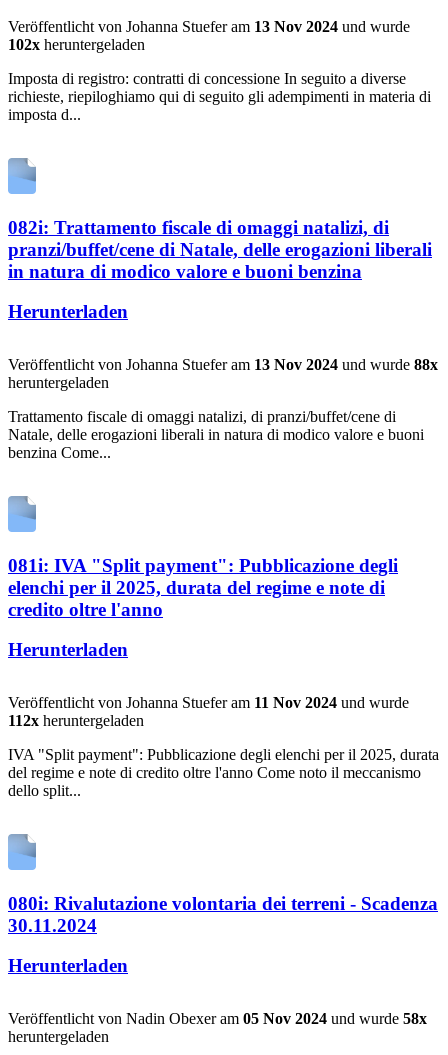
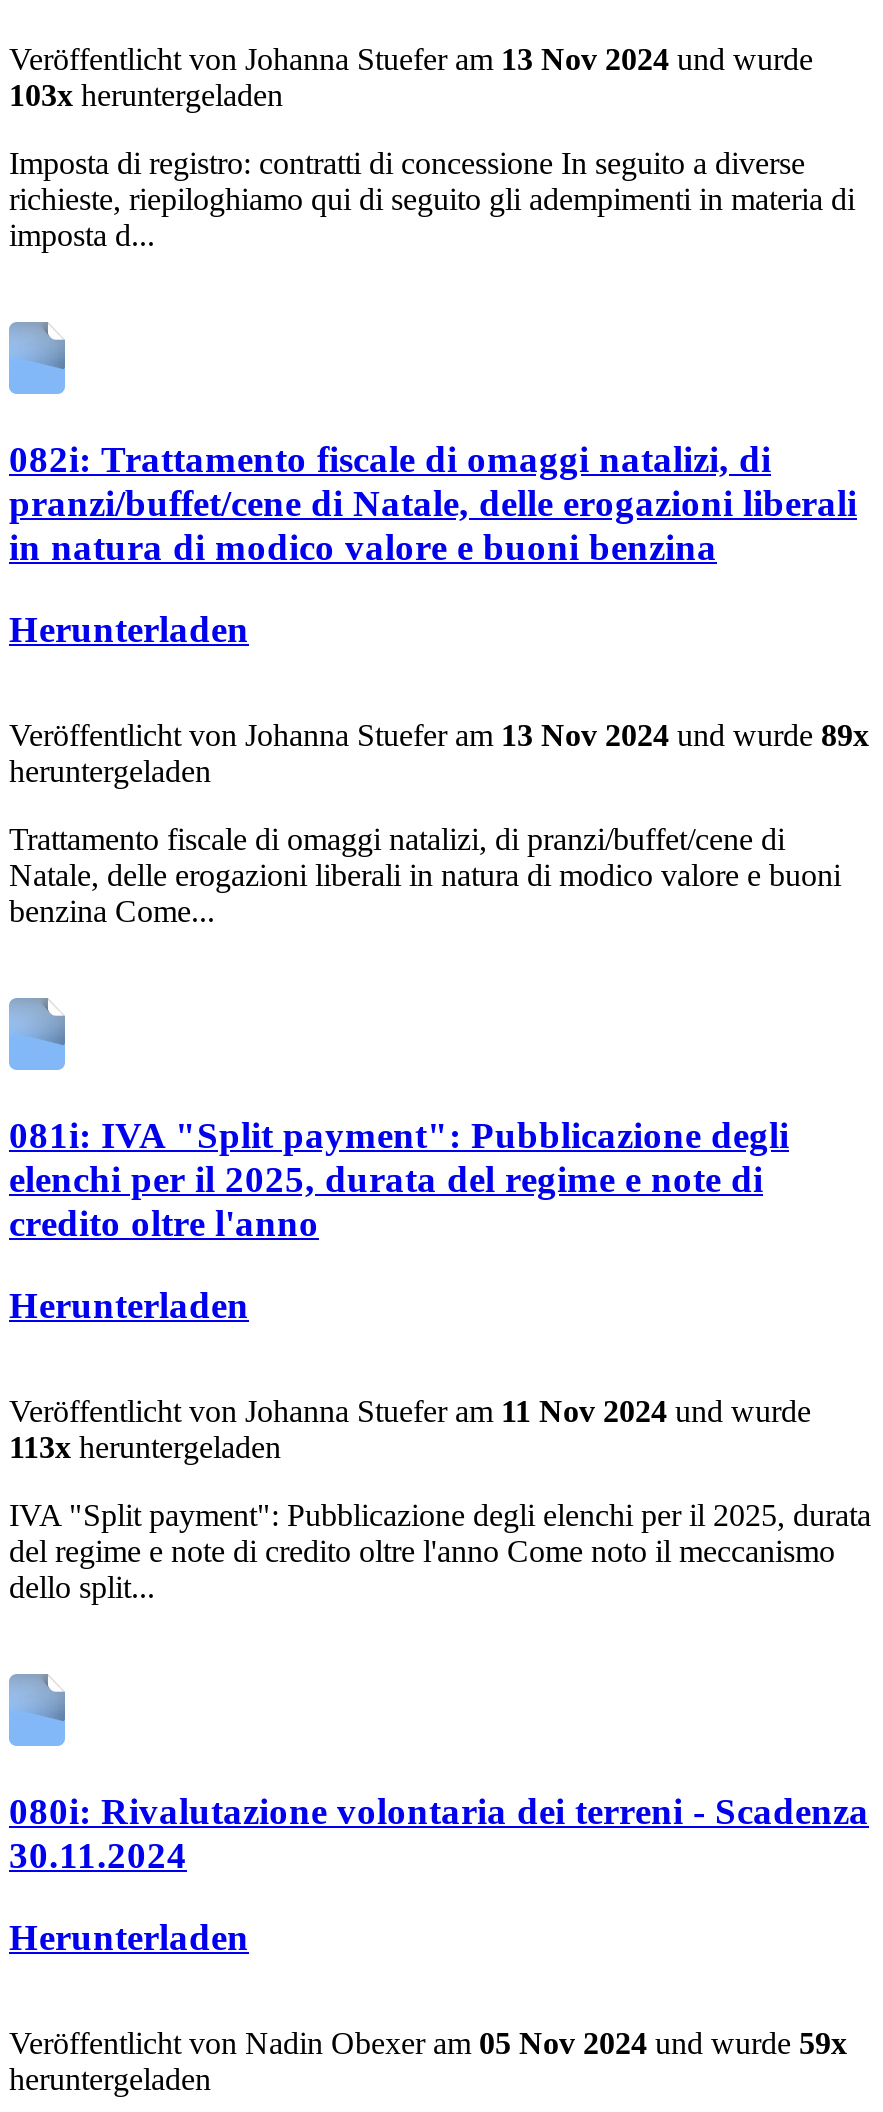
- 102x heruntergeladen
+ 103x heruntergeladen

- Veröffentlicht von Johanna Stuefer am 13 Nov 2024 und wurde 88x
+ Veröffentlicht von Johanna Stuefer am 13 Nov 2024 und wurde 89x

- 112x heruntergeladen
+ 113x heruntergeladen

- Veröffentlicht von Nadin Obexer am 05 Nov 2024 und wurde 58x
+ Veröffentlicht von Nadin Obexer am 05 Nov 2024 und wurde 59x
